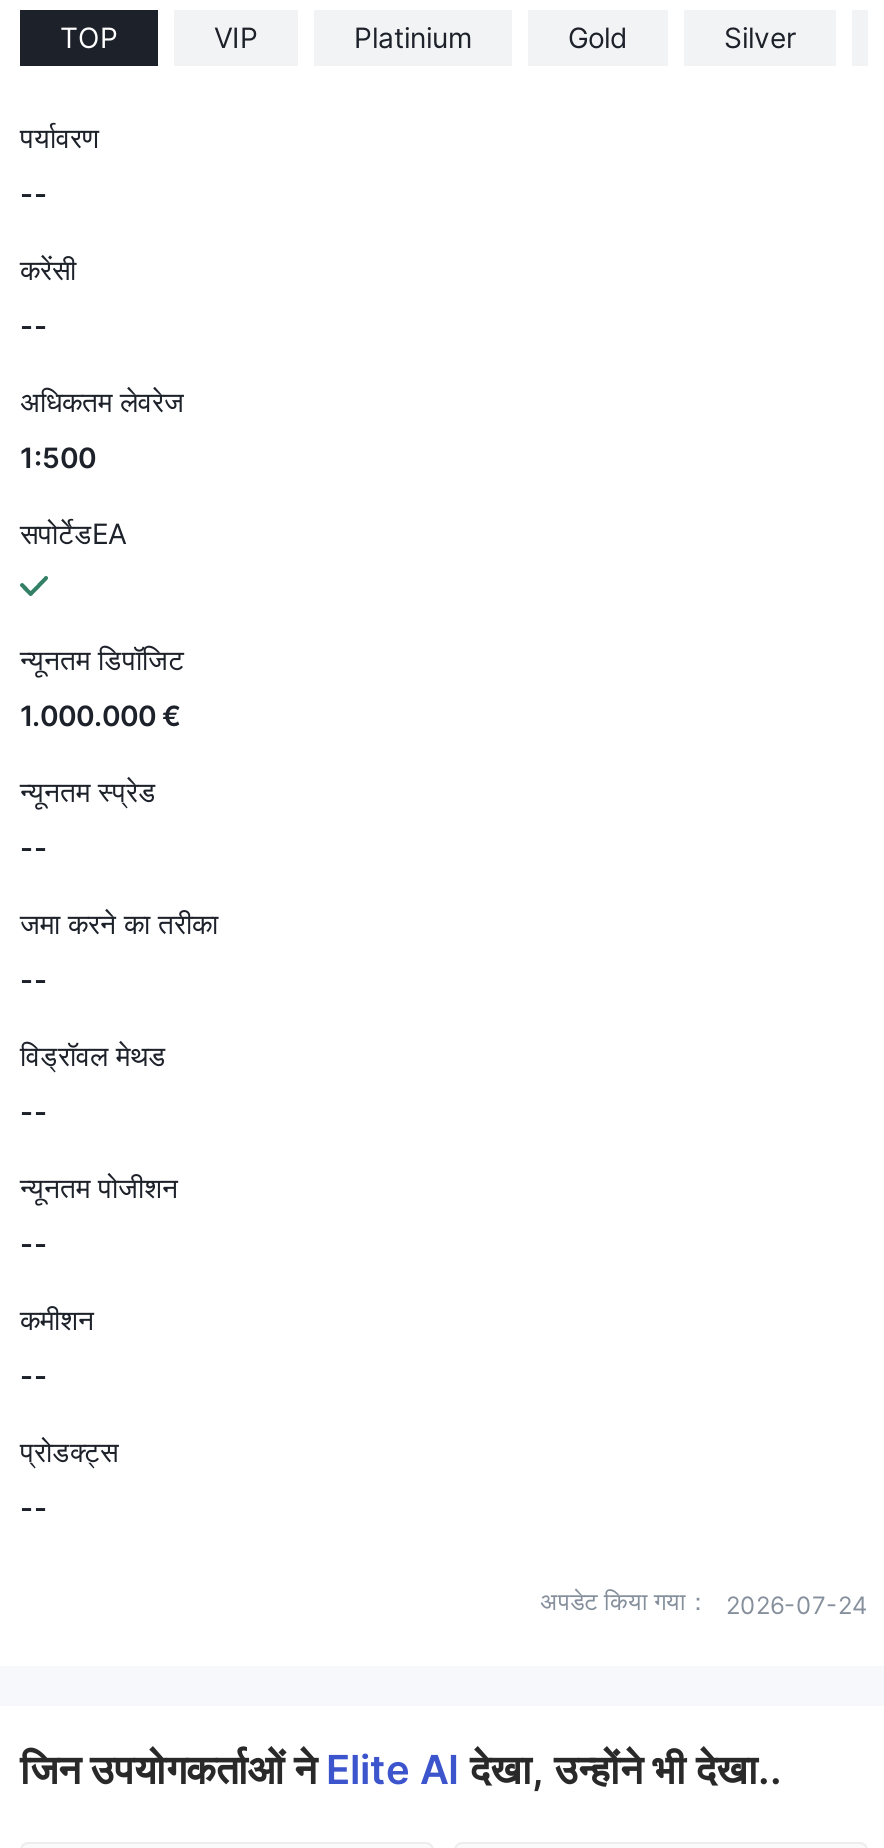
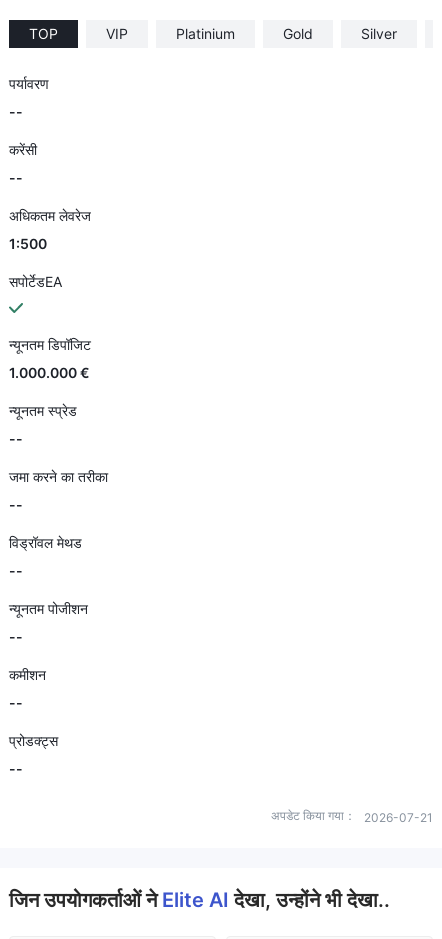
- अपडेट किया गया： 2026-07-24
+ अपडेट किया गया： 2026-07-21
